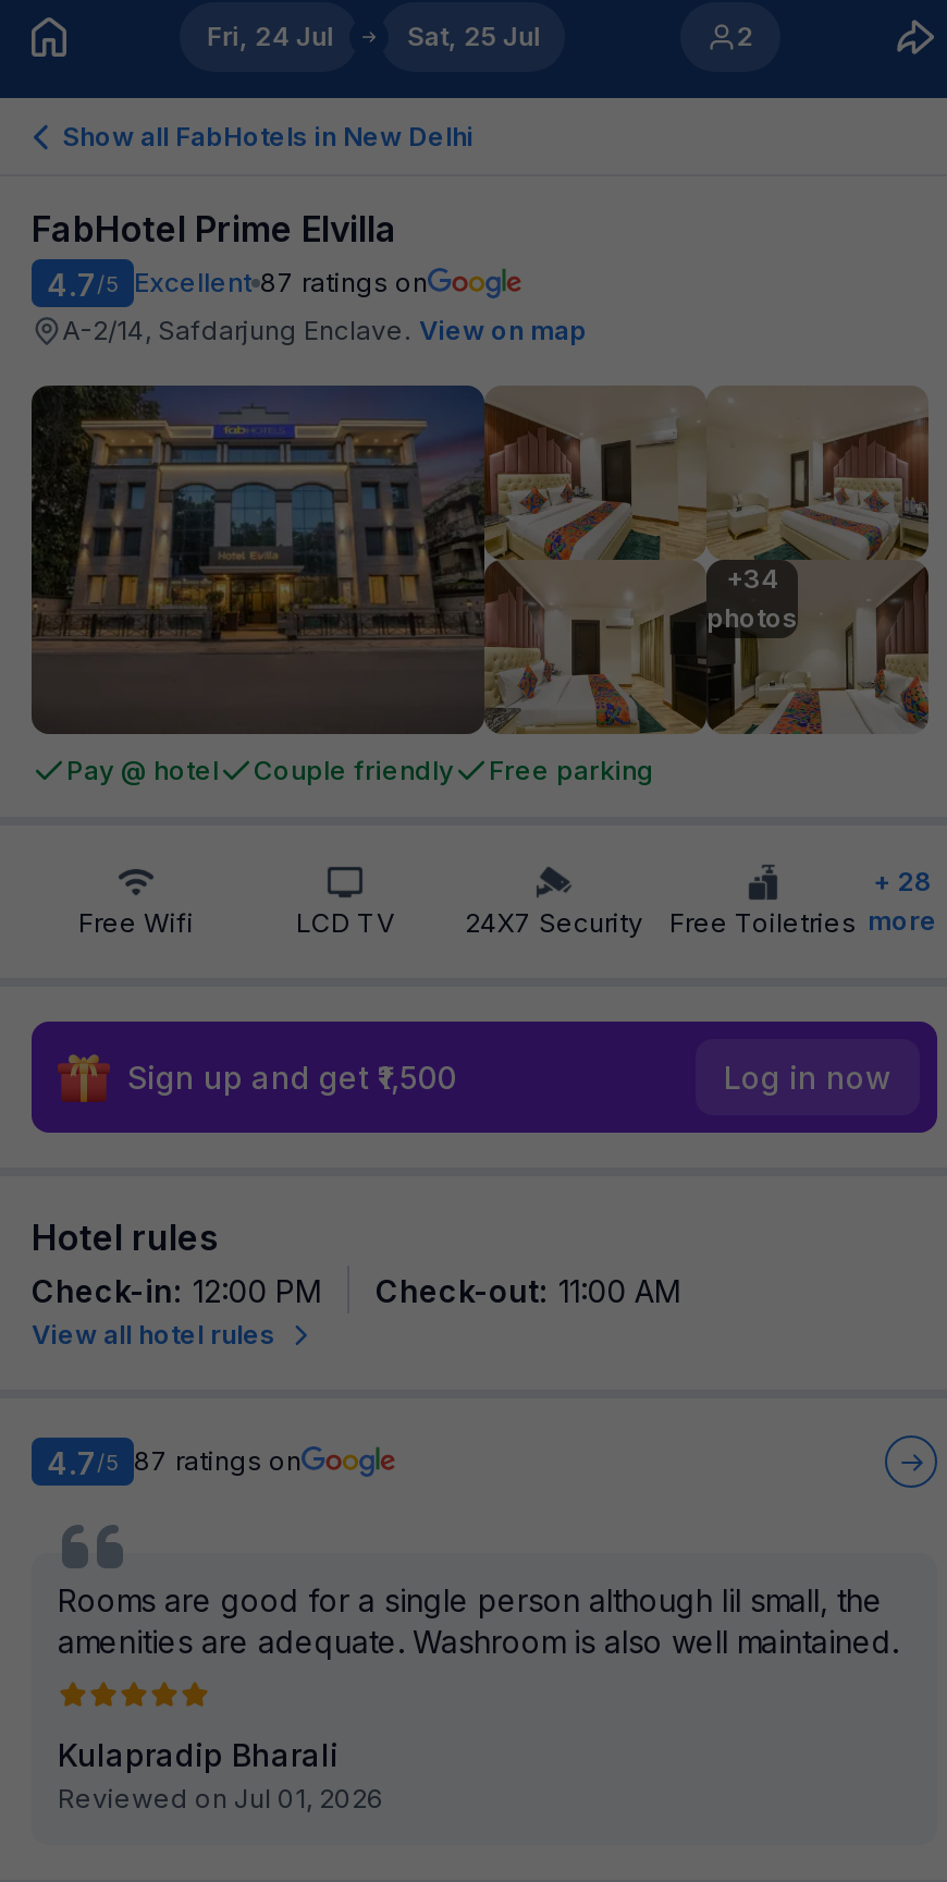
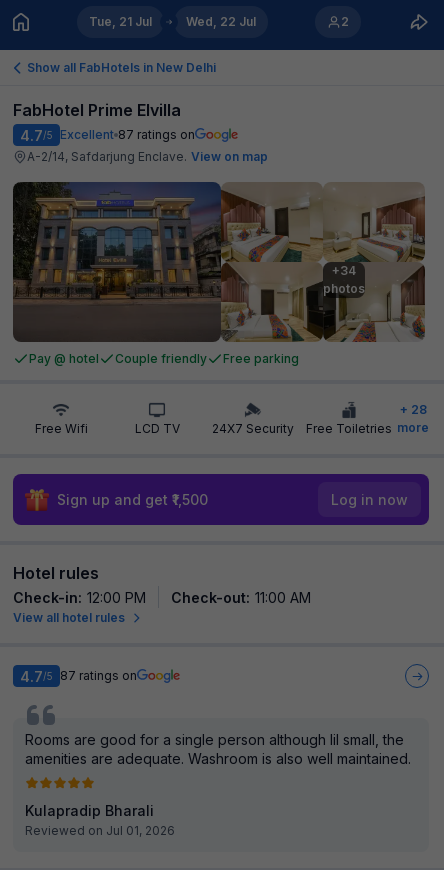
- Fri, 24 Jul
+ Tue, 21 Jul

- Sat, 25 Jul
+ Wed, 22 Jul
